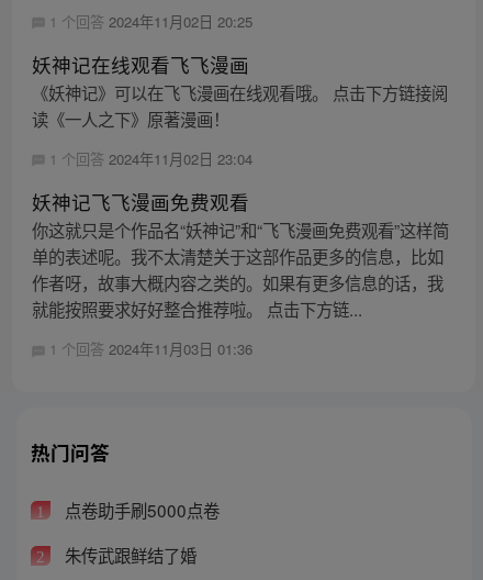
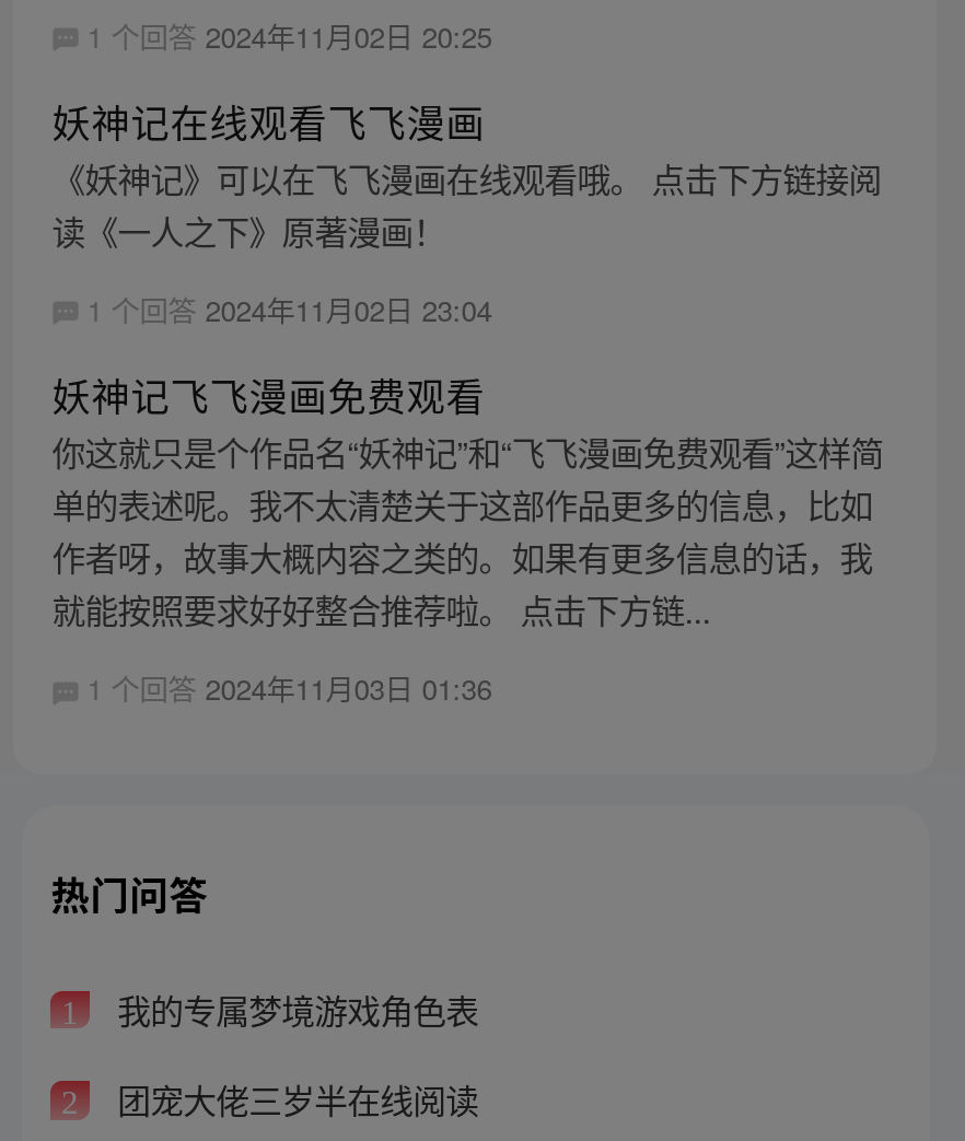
- 点卷助手刷5000点卷
+ 我的专属梦境游戏角色表

- 朱传武跟鲜结了婚
+ 团宠大佬三岁半在线阅读
